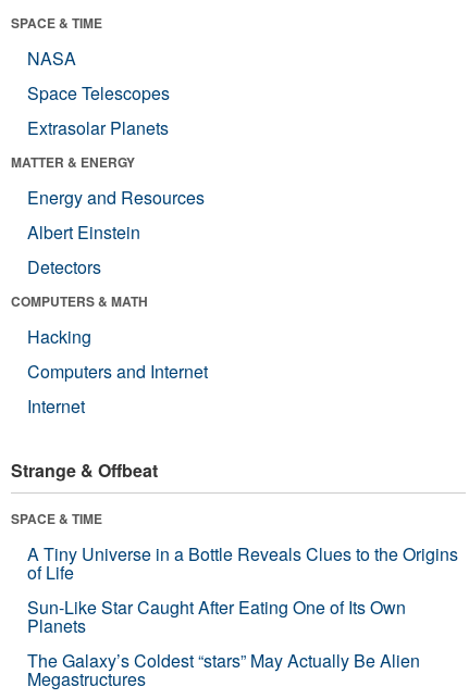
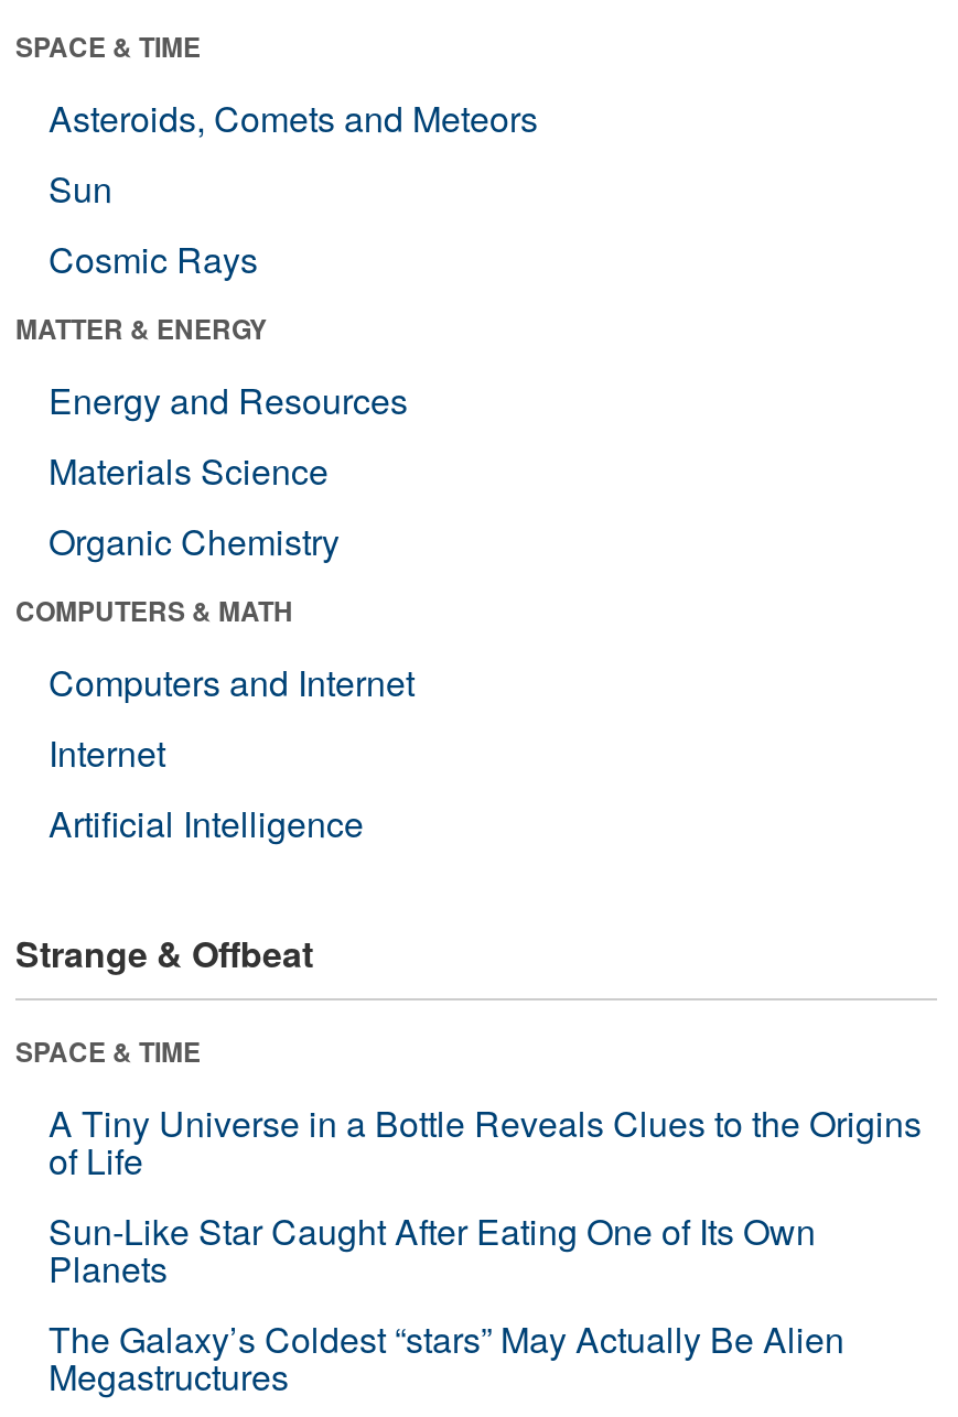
- NASA
- Space Telescopes
- Extrasolar Planets
+ Asteroids, Comets and Meteors
+ Sun
+ Cosmic Rays

- Albert Einstein
- Detectors
+ Materials Science
+ Organic Chemistry

- Hacking

moved up: Computers and Internet | Internet

+ Artificial Intelligence
